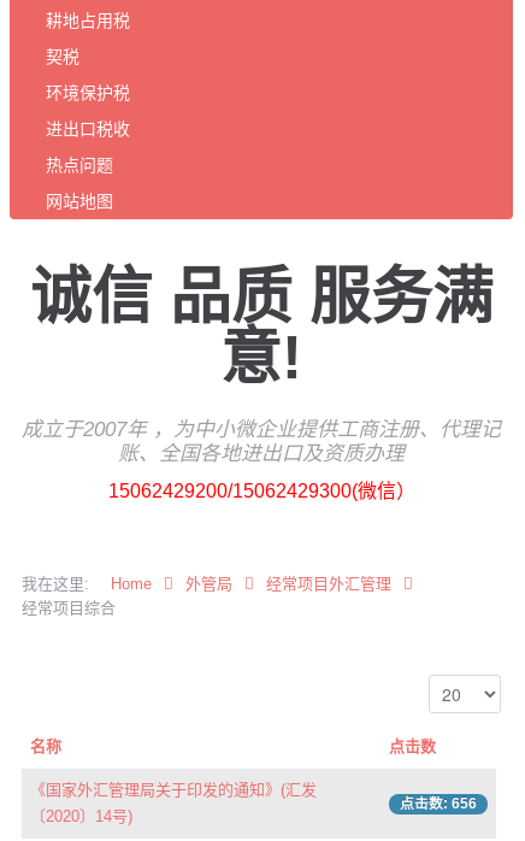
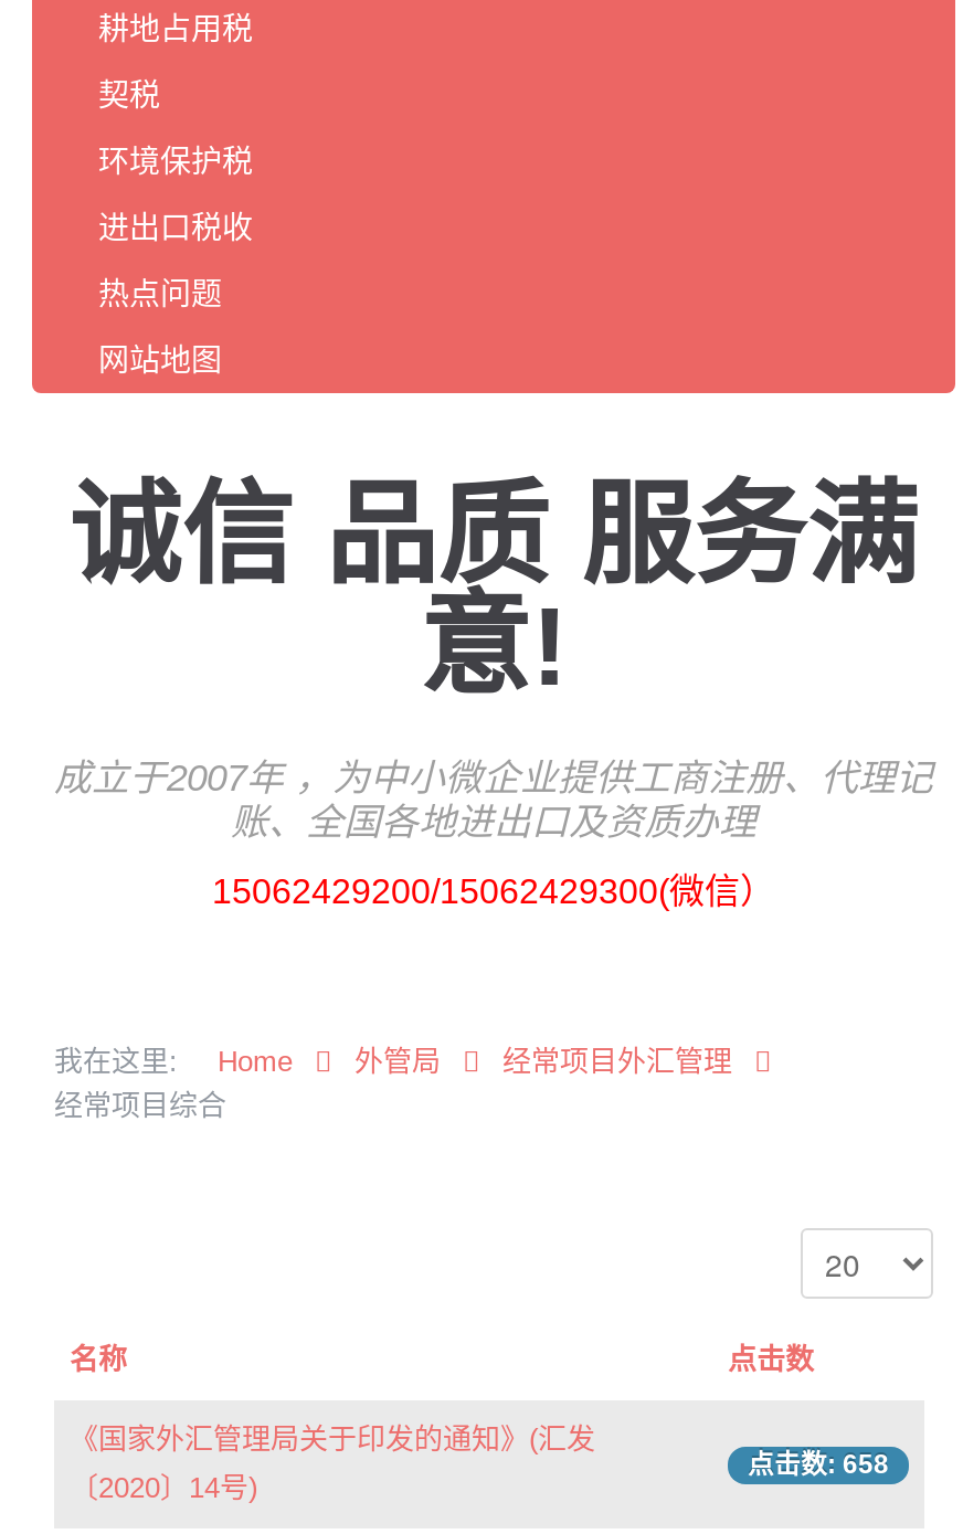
- 点击数: 656
+ 点击数: 658
